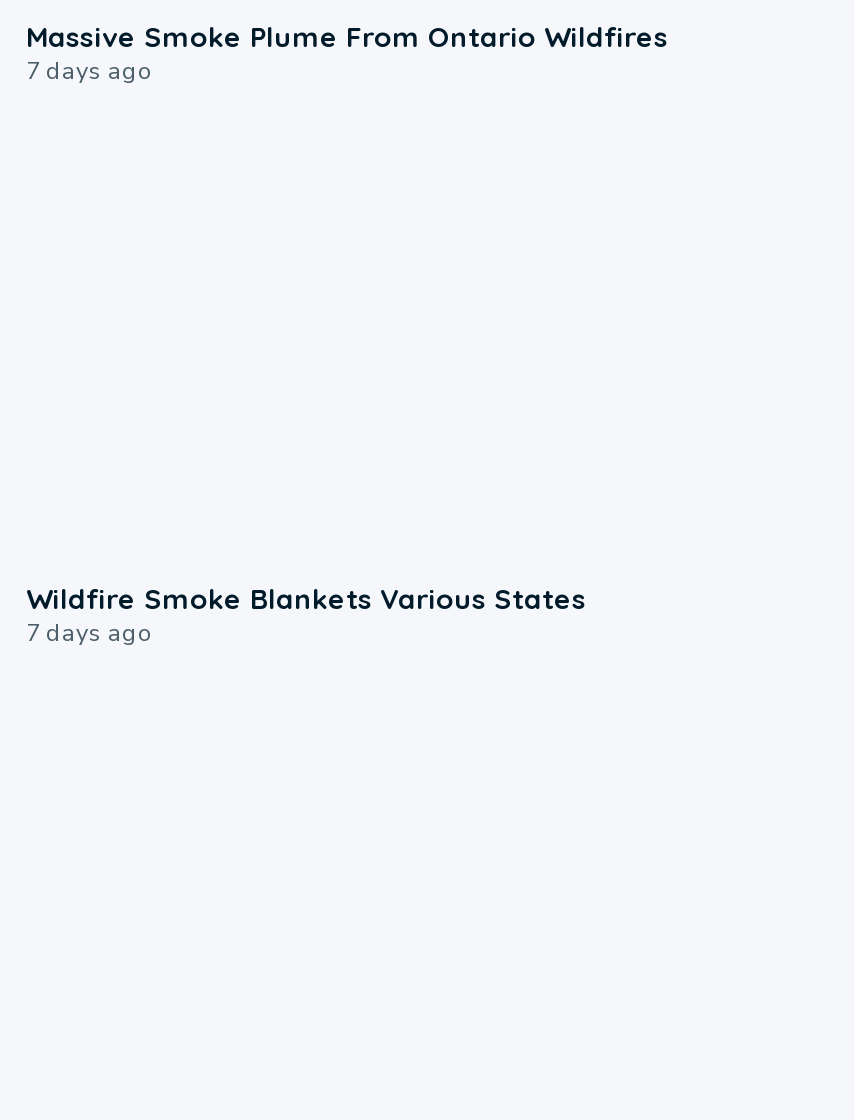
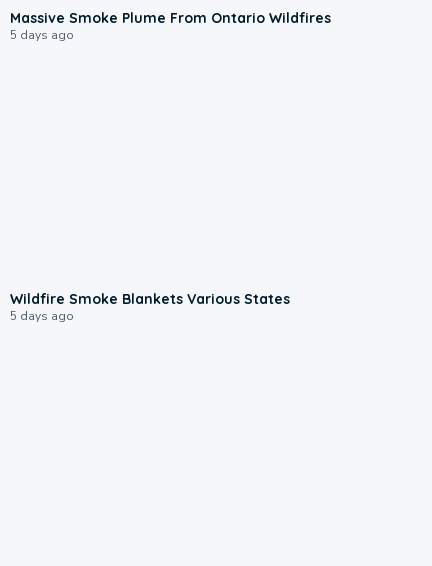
- 7 days ago
+ 5 days ago

- 7 days ago
+ 5 days ago
